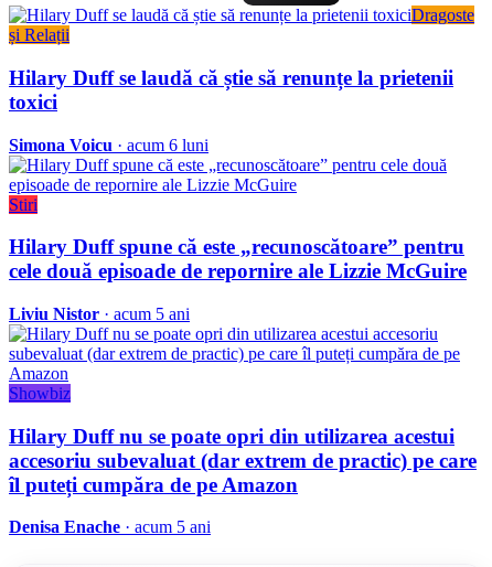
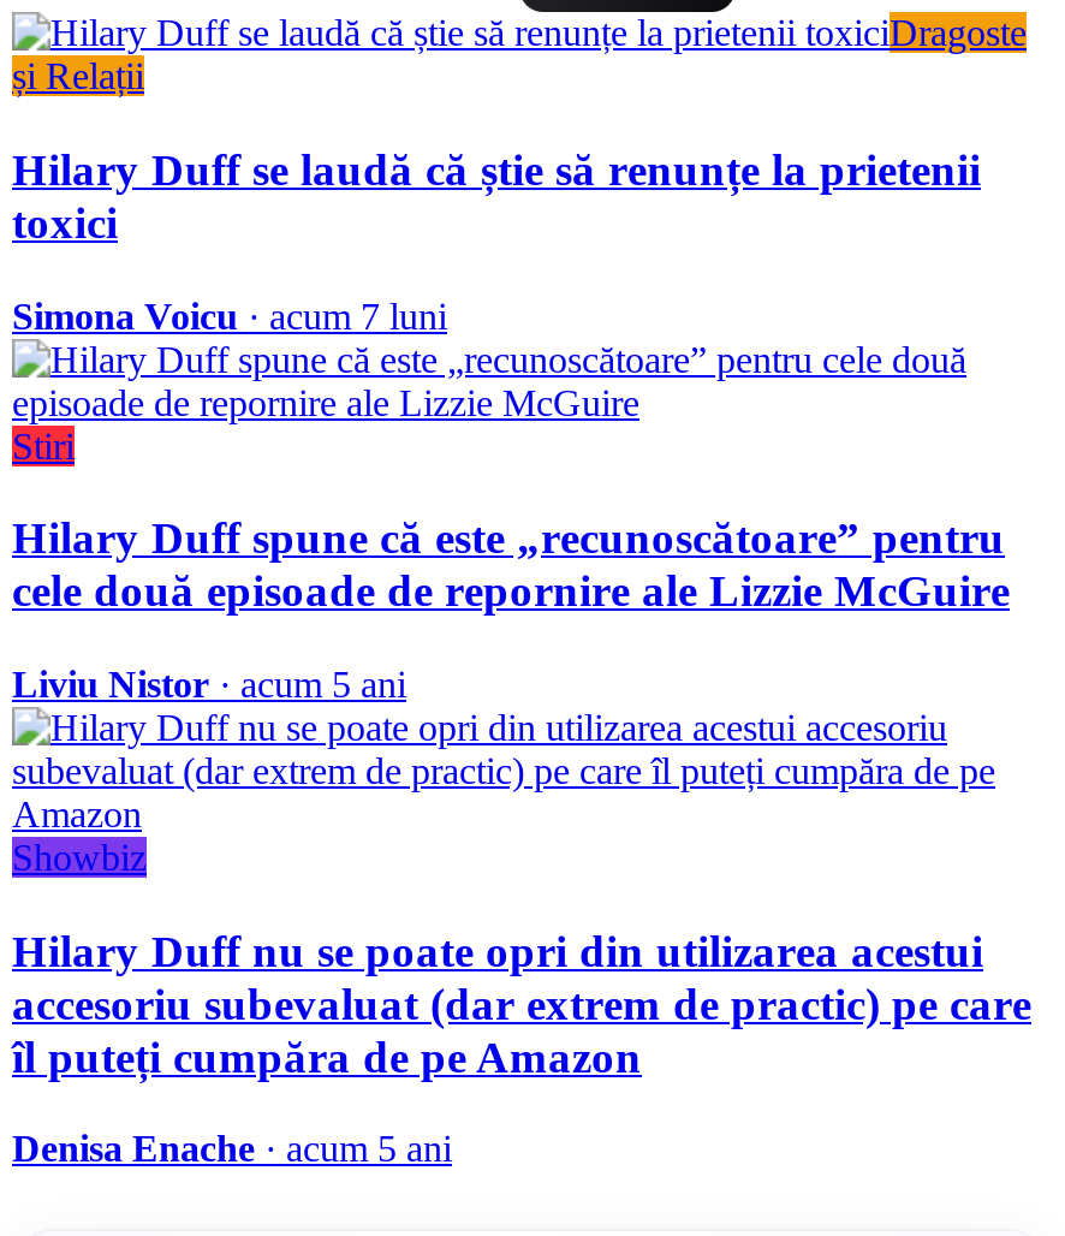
- Simona Voicu · acum 6 luni
+ Simona Voicu · acum 7 luni
